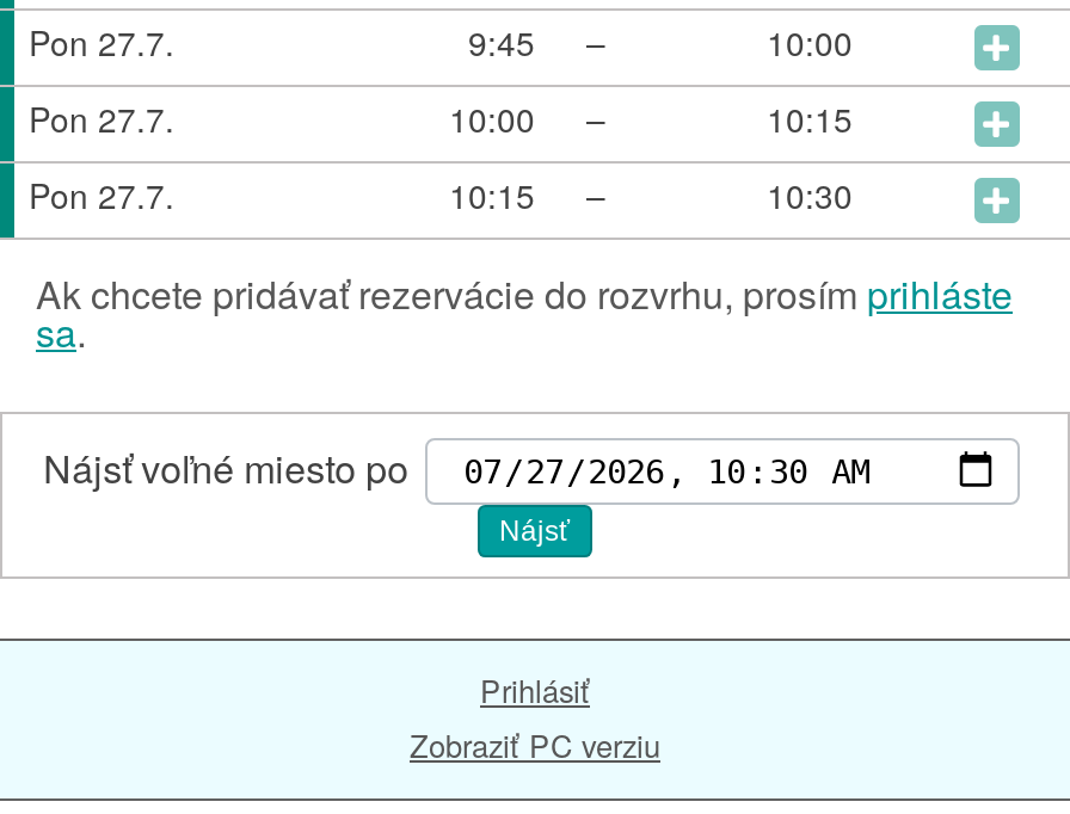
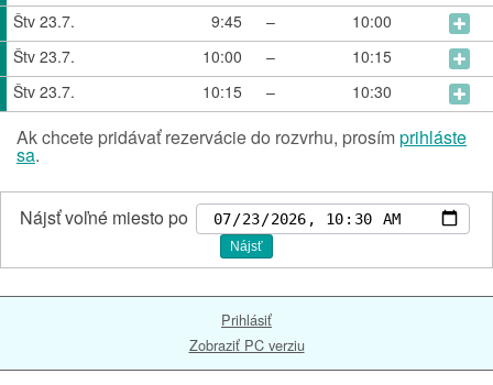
- Pon 27.7.
+ Štv 23.7.

- Pon 27.7.
+ Štv 23.7.

- Pon 27.7.
+ Štv 23.7.
